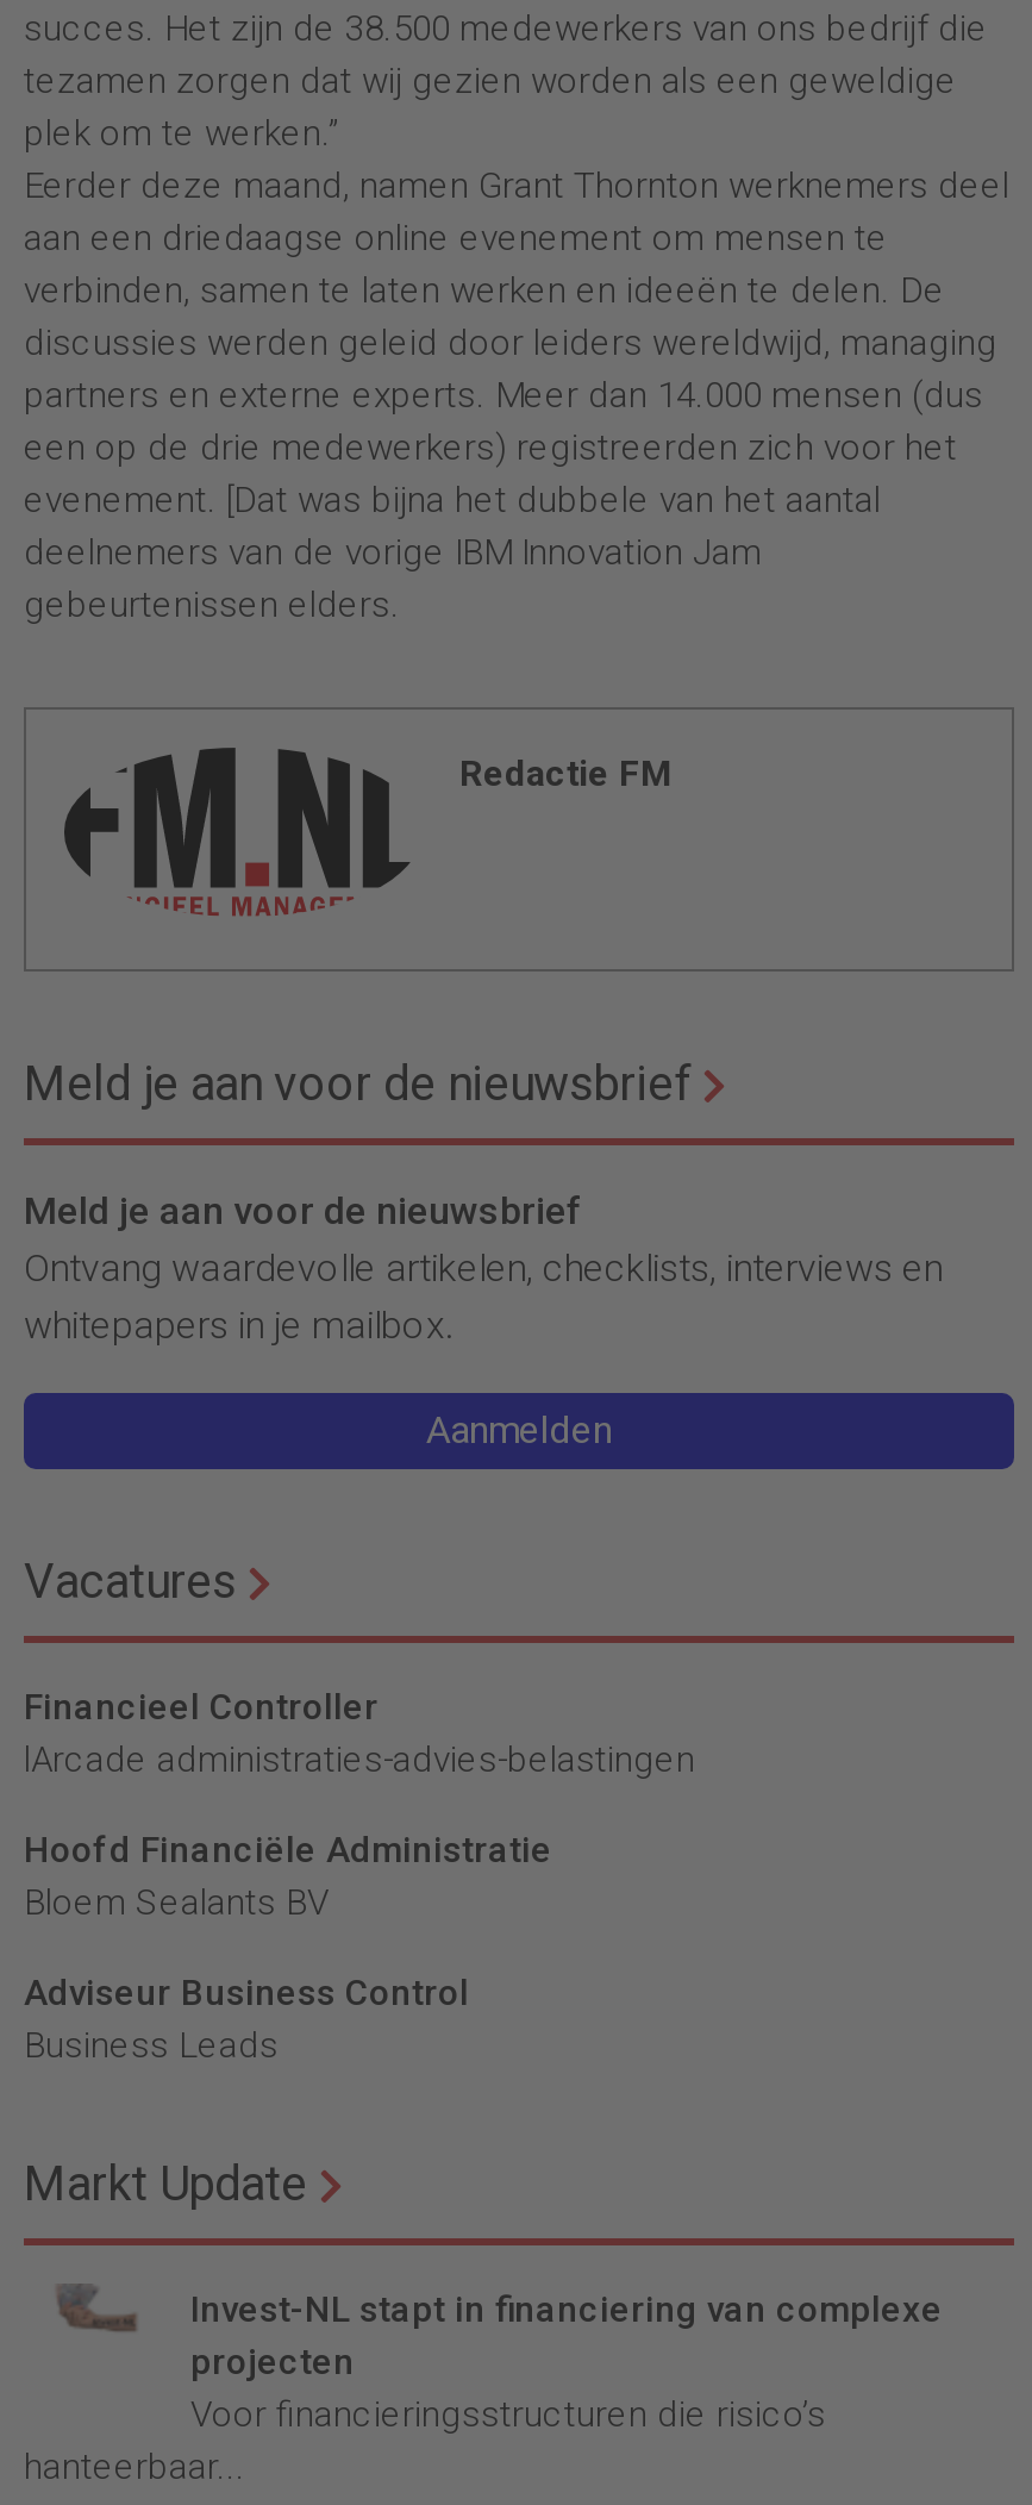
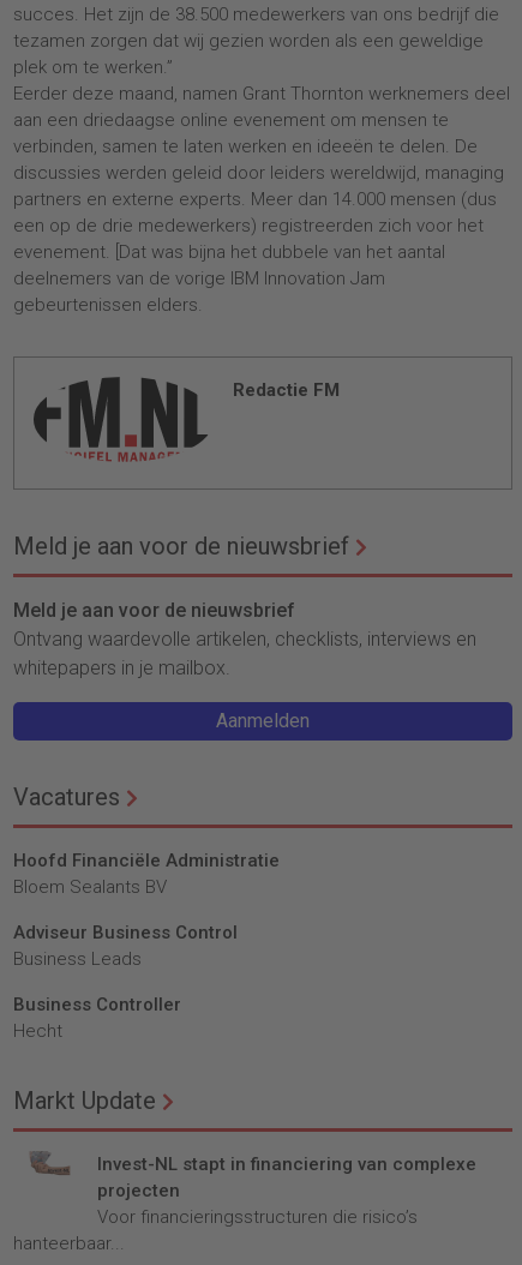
- Financieel Controller
- lArcade administraties-advies-belastingen

moved up: Hoofd Financiële Administratie | Bloem Sealants BV | Adviseur Business Control | Business Leads

+ Business Controller
+ Hecht
